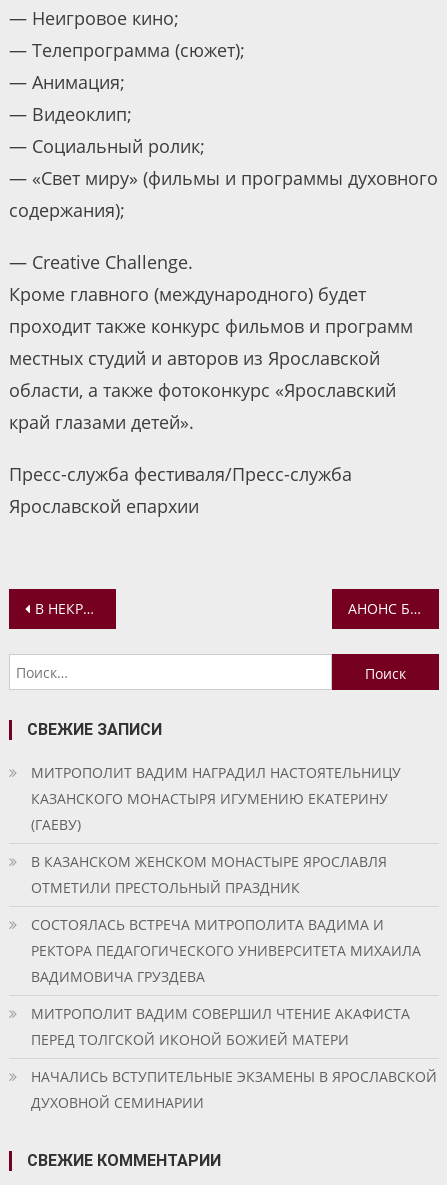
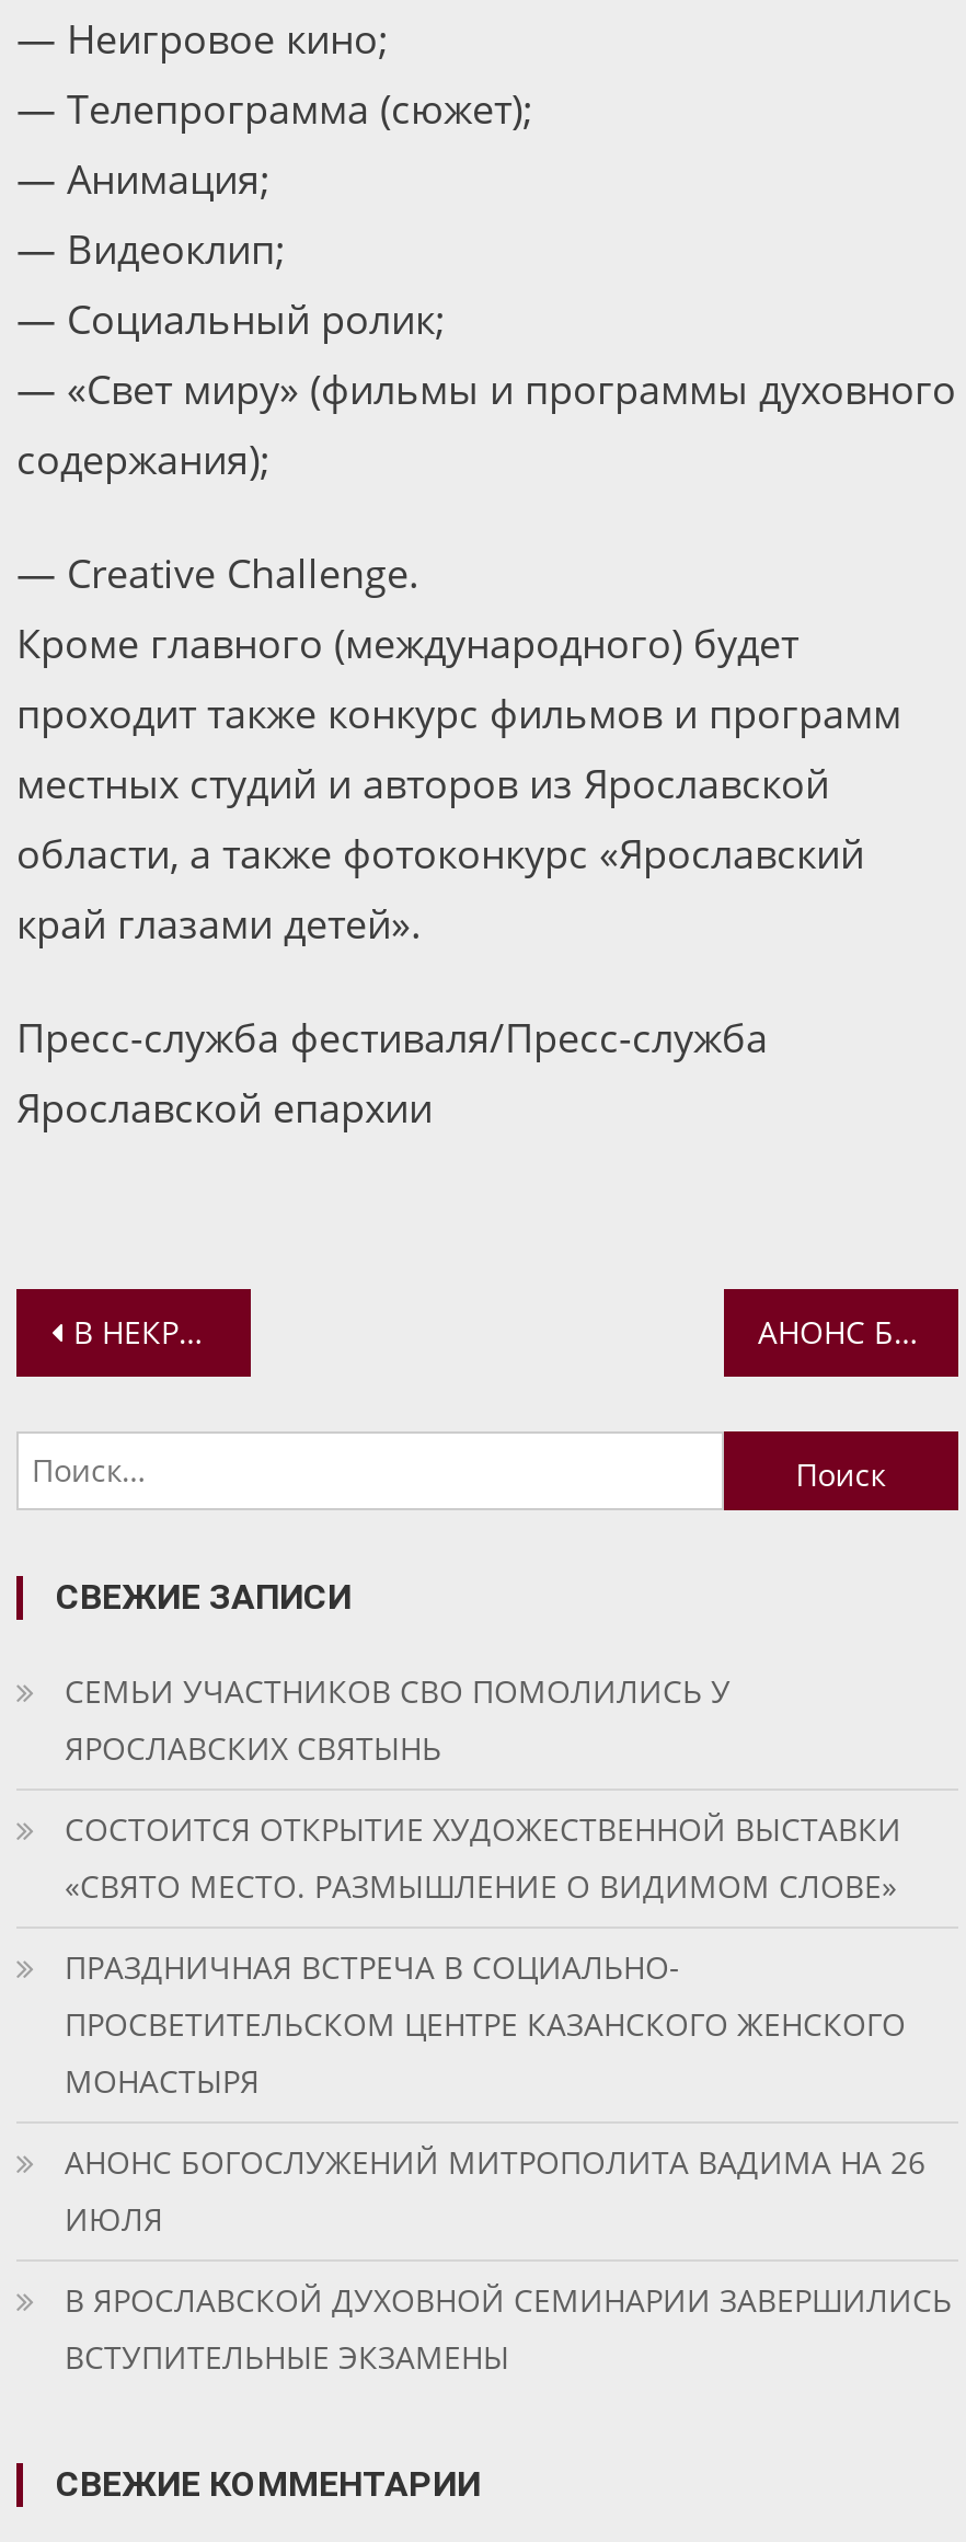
- МИТРОПОЛИТ ВАДИМ НАГРАДИЛ НАСТОЯТЕЛЬНИЦУ
- КАЗАНСКОГО МОНАСТЫРЯ ИГУМЕНИЮ ЕКАТЕРИНУ
- (ГАЕВУ)
+ СЕМЬИ УЧАСТНИКОВ СВО ПОМОЛИЛИСЬ У
+ ЯРОСЛАВСКИХ СВЯТЫНЬ

- В КАЗАНСКОМ ЖЕНСКОМ МОНАСТЫРЕ ЯРОСЛАВЛЯ
- ОТМЕТИЛИ ПРЕСТОЛЬНЫЙ ПРАЗДНИК
+ СОСТОИТСЯ ОТКРЫТИЕ ХУДОЖЕСТВЕННОЙ ВЫСТАВКИ
+ «СВЯТО МЕСТО. РАЗМЫШЛЕНИЕ О ВИДИМОМ СЛОВЕ»

- СОСТОЯЛАСЬ ВСТРЕЧА МИТРОПОЛИТА ВАДИМА И
- РЕКТОРА ПЕДАГОГИЧЕСКОГО УНИВЕРСИТЕТА МИХАИЛА
- ВАДИМОВИЧА ГРУЗДЕВА
+ ПРАЗДНИЧНАЯ ВСТРЕЧА В СОЦИАЛЬНО-
+ ПРОСВЕТИТЕЛЬСКОМ ЦЕНТРЕ КАЗАНСКОГО ЖЕНСКОГО
+ МОНАСТЫРЯ

- МИТРОПОЛИТ ВАДИМ СОВЕРШИЛ ЧТЕНИЕ АКАФИСТА
- ПЕРЕД ТОЛГСКОЙ ИКОНОЙ БОЖИЕЙ МАТЕРИ
+ АНОНС БОГОСЛУЖЕНИЙ МИТРОПОЛИТА ВАДИМА НА 26
+ ИЮЛЯ

- НАЧАЛИСЬ ВСТУПИТЕЛЬНЫЕ ЭКЗАМЕНЫ В ЯРОСЛАВСКОЙ
- ДУХОВНОЙ СЕМИНАРИИ
+ В ЯРОСЛАВСКОЙ ДУХОВНОЙ СЕМИНАРИИ ЗАВЕРШИЛИСЬ
+ ВСТУПИТЕЛЬНЫЕ ЭКЗАМЕНЫ
